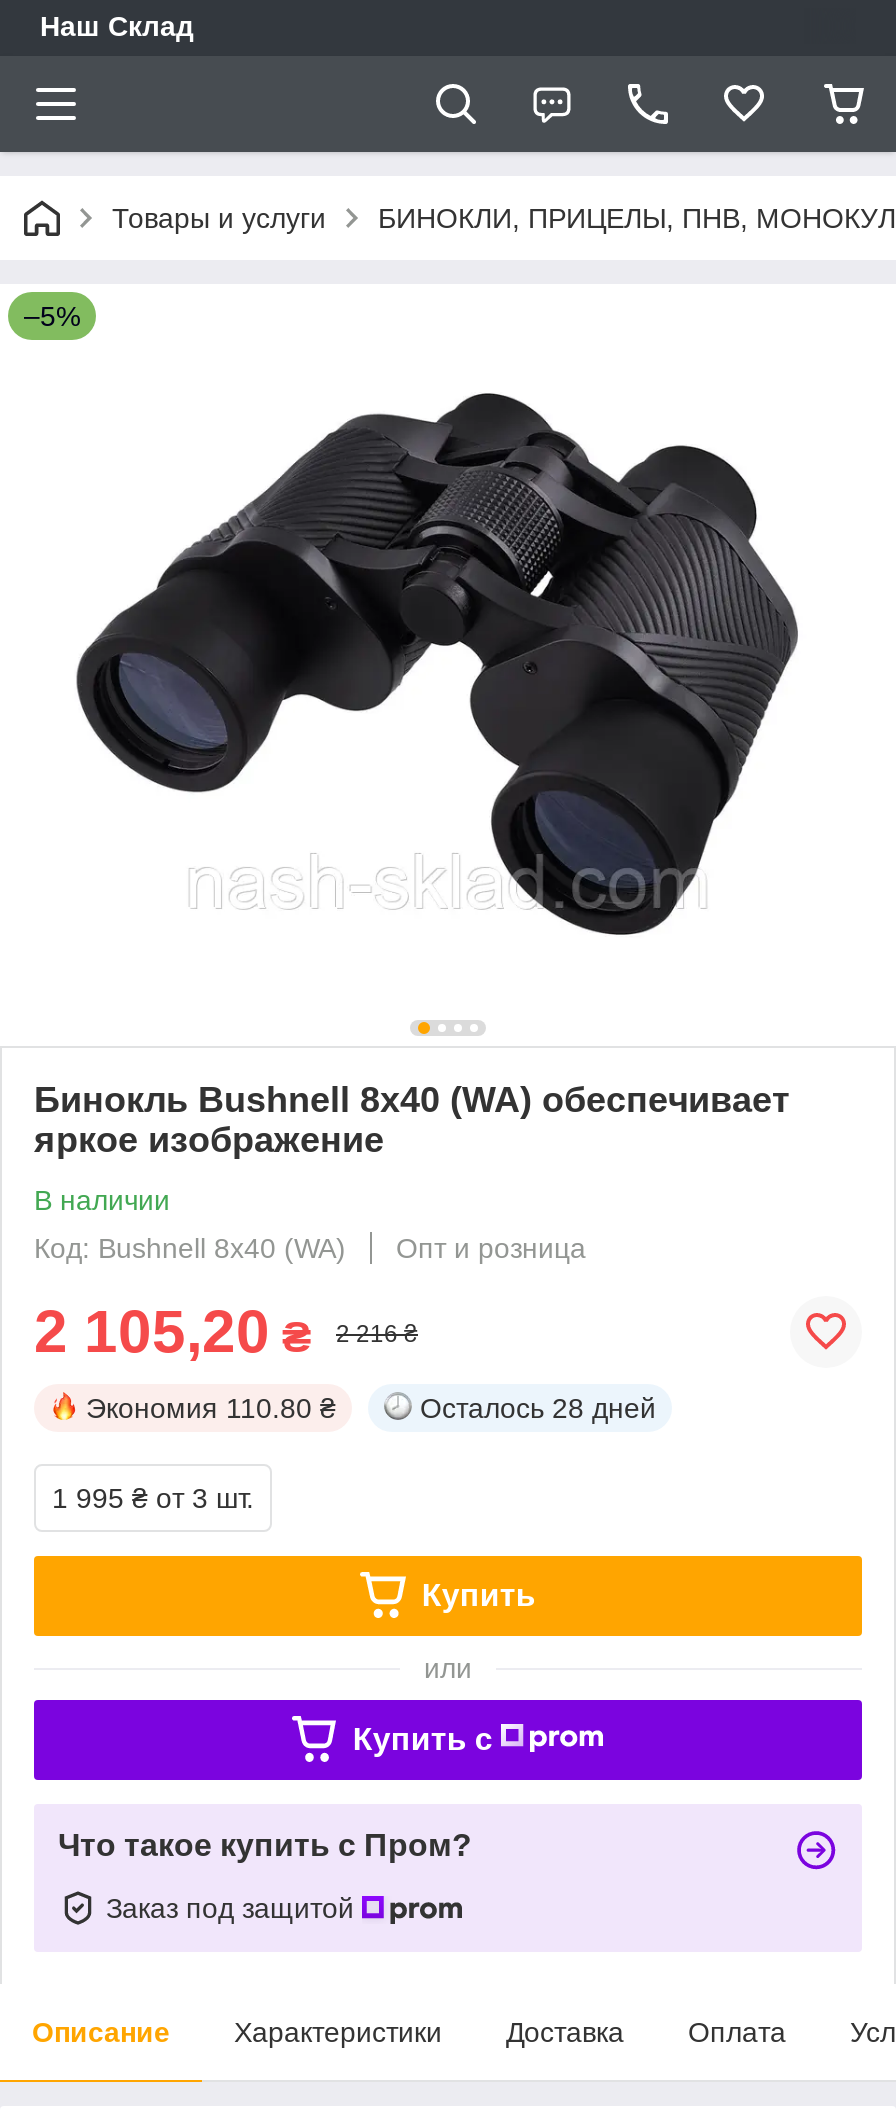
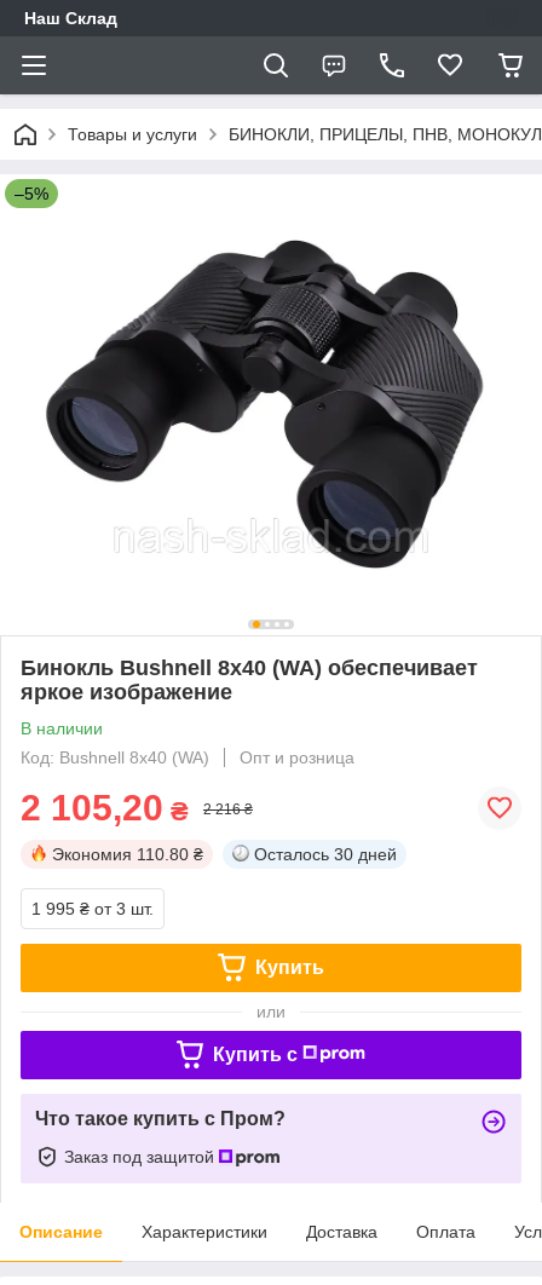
- Осталось 28 дней
+ Осталось 30 дней
